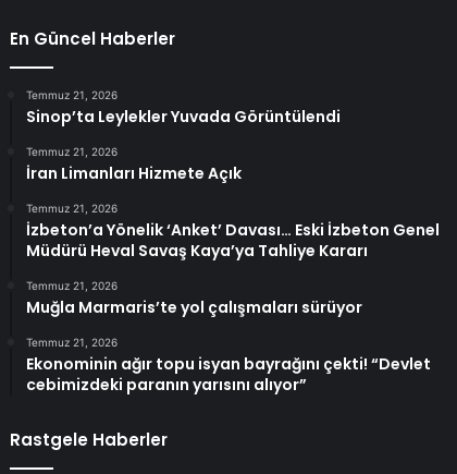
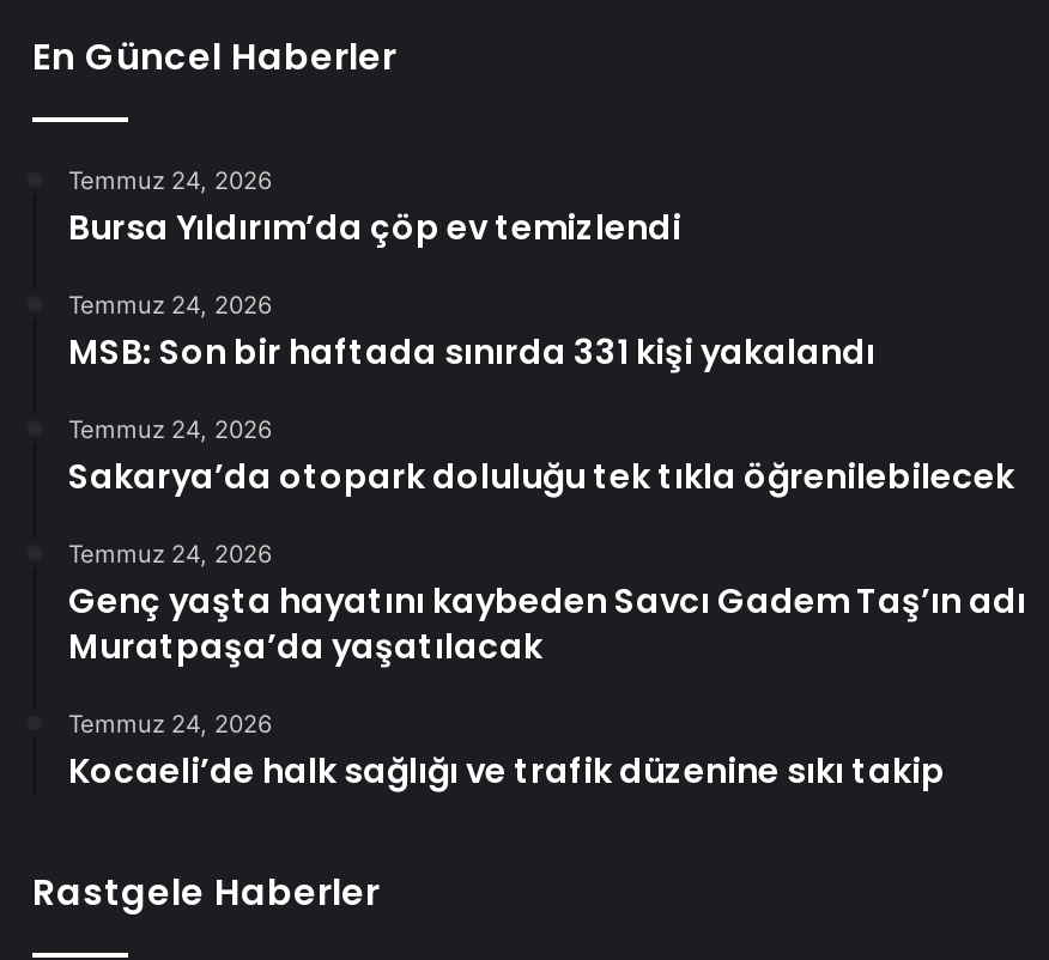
- Temmuz 21, 2026
- Sinop’ta Leylekler Yuvada Görüntülendi
+ Temmuz 24, 2026
+ Bursa Yıldırım’da çöp ev temizlendi

- Temmuz 21, 2026
- İran Limanları Hizmete Açık
+ Temmuz 24, 2026
+ MSB: Son bir haftada sınırda 331 kişi yakalandı

- Temmuz 21, 2026
- İzbeton’a Yönelik ‘Anket’ Davası… Eski İzbeton Genel
- Müdürü Heval Savaş Kaya’ya Tahliye Kararı
+ Temmuz 24, 2026
+ Sakarya’da otopark doluluğu tek tıkla öğrenilebilecek

- Temmuz 21, 2026
- Muğla Marmaris’te yol çalışmaları sürüyor
+ Temmuz 24, 2026
+ Genç yaşta hayatını kaybeden Savcı Gadem Taş’ın adı
+ Muratpaşa’da yaşatılacak

- Temmuz 21, 2026
- Ekonominin ağır topu isyan bayrağını çekti! “Devlet
- cebimizdeki paranın yarısını alıyor”
+ Temmuz 24, 2026
+ Kocaeli’de halk sağlığı ve trafik düzenine sıkı takip
